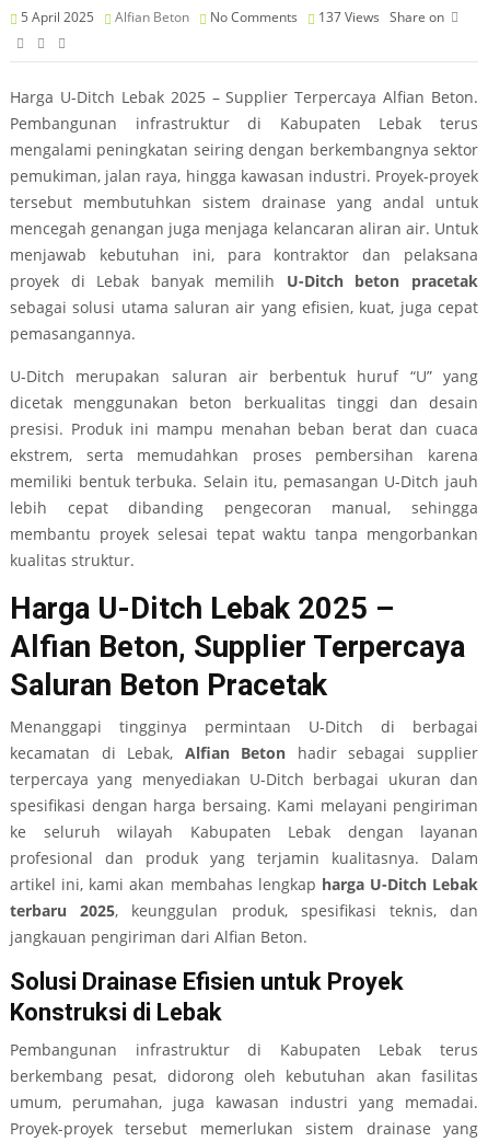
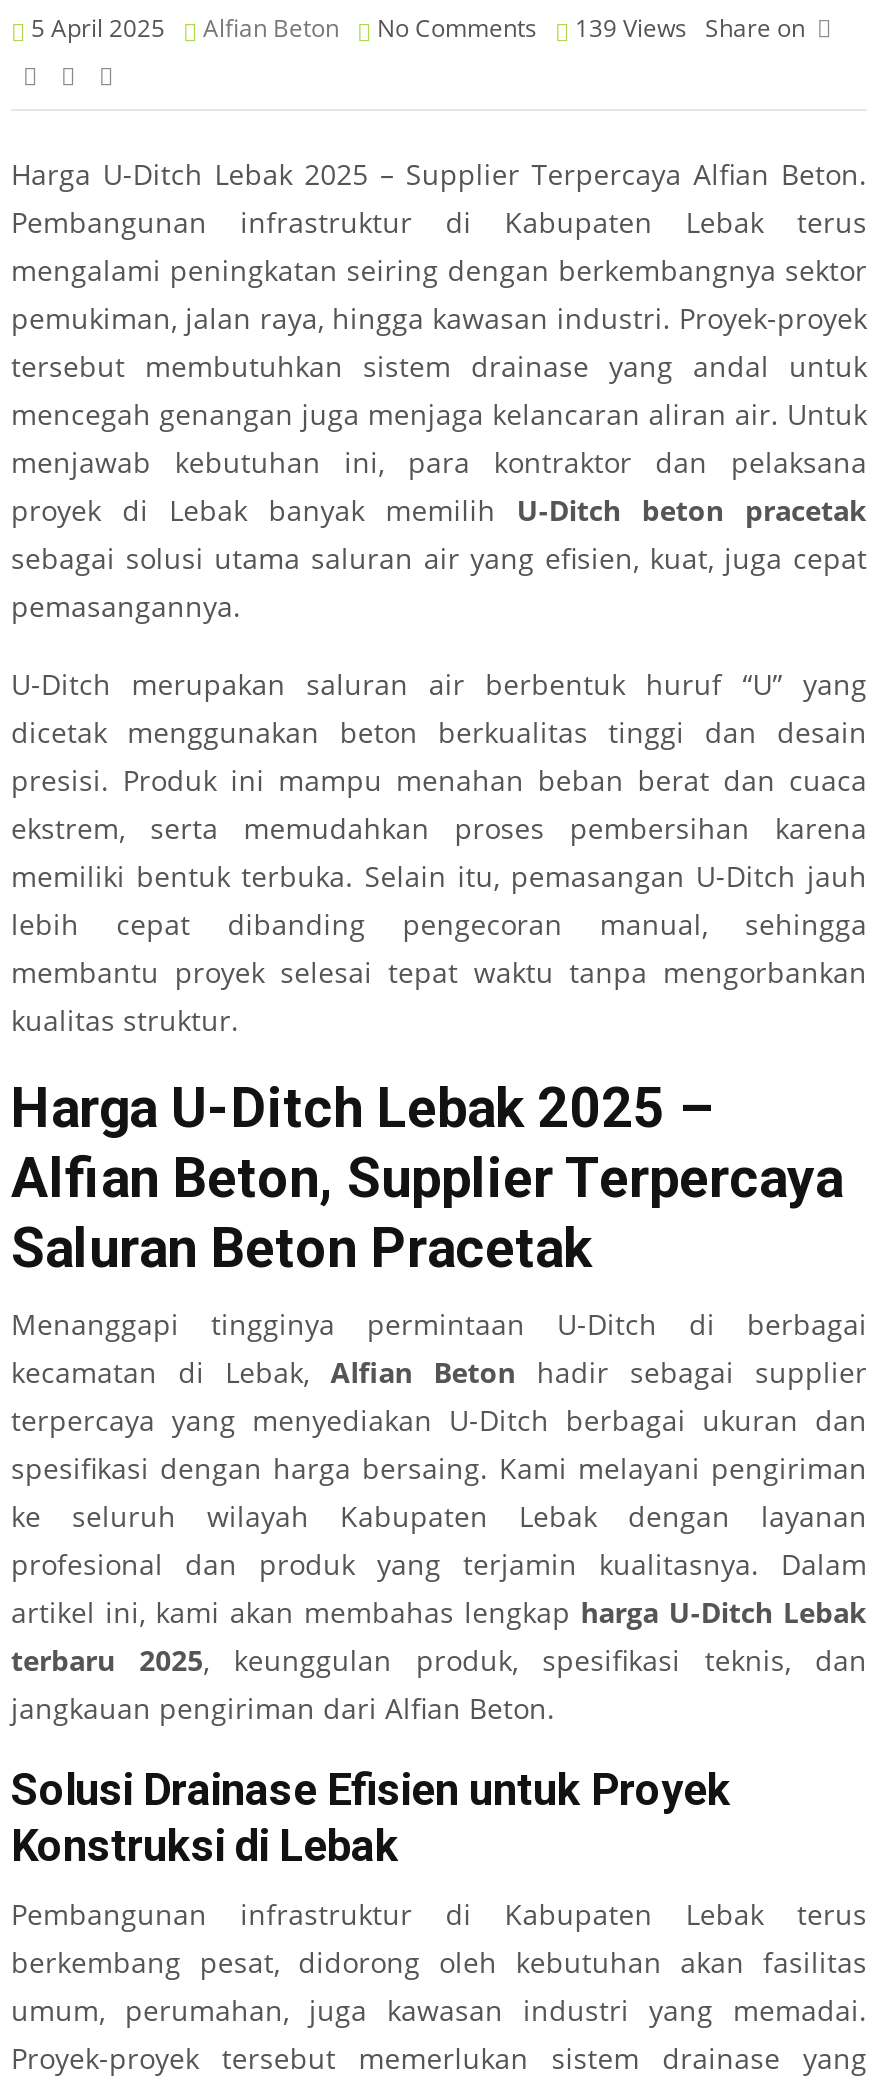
- 137 Views Share on
+ 139 Views Share on
